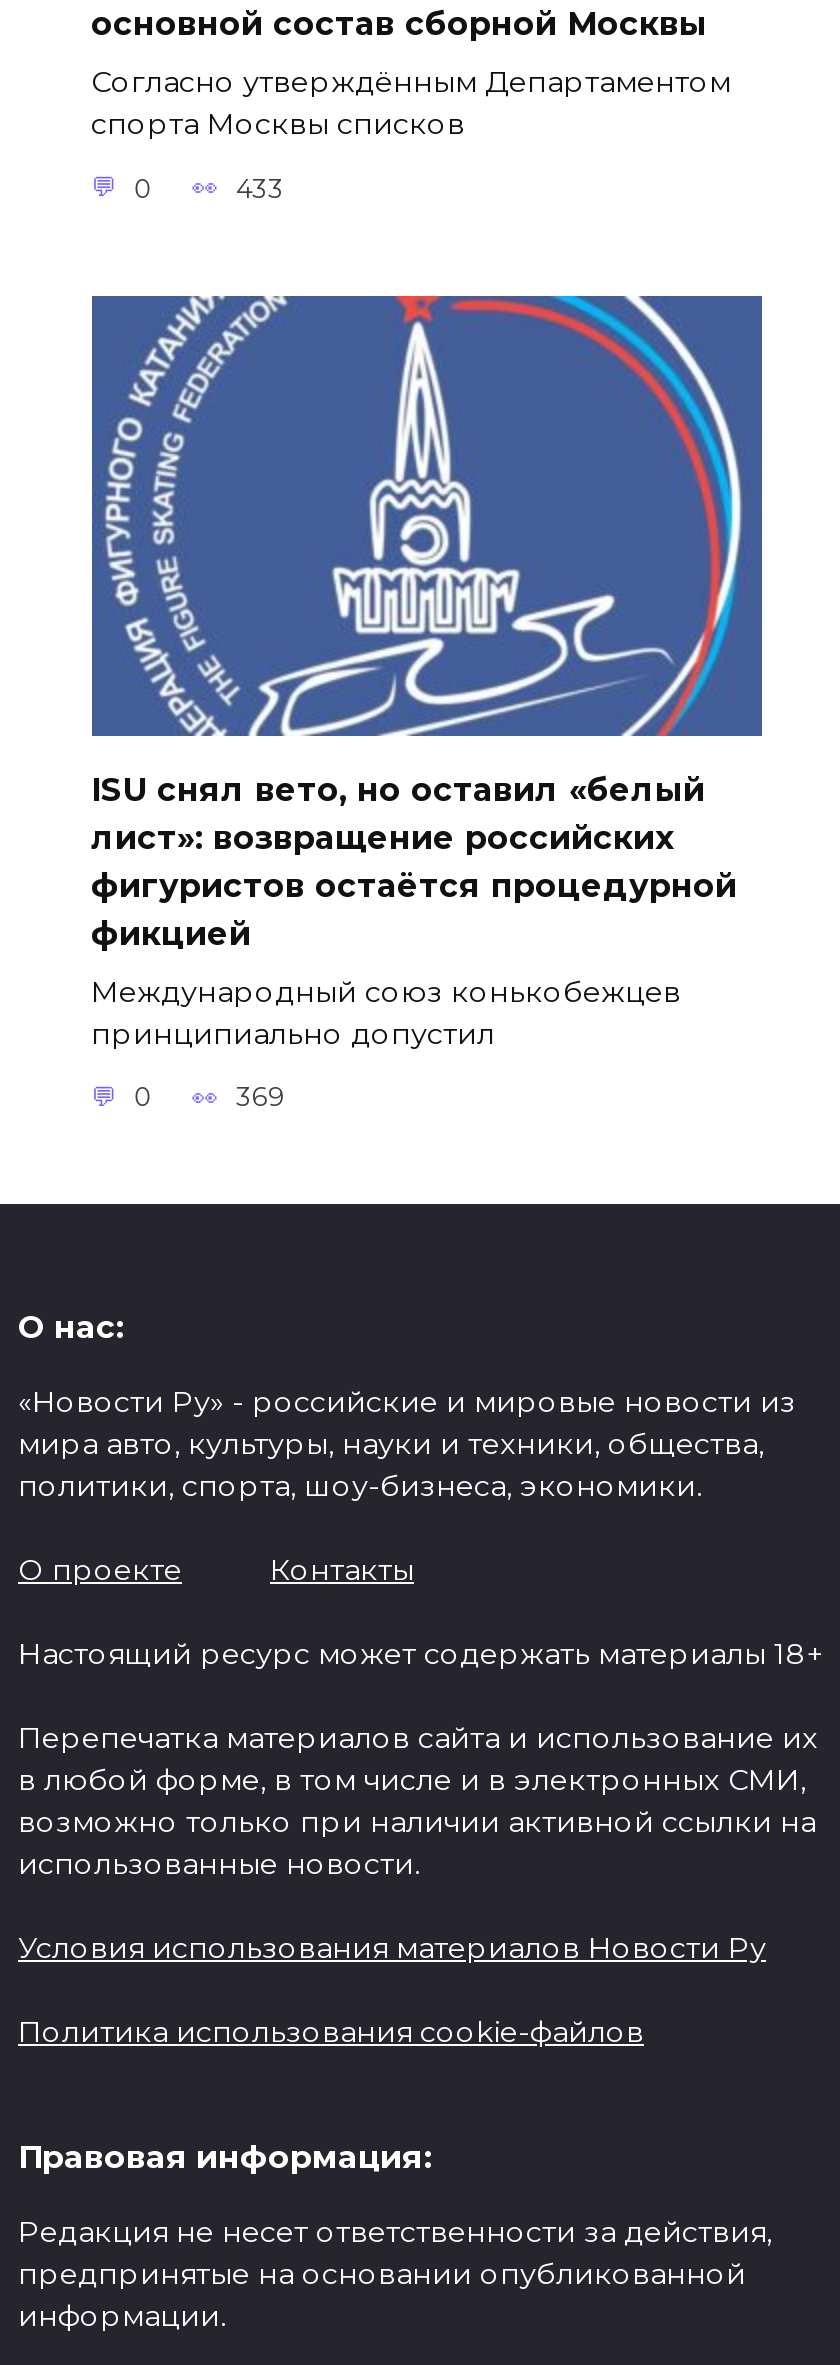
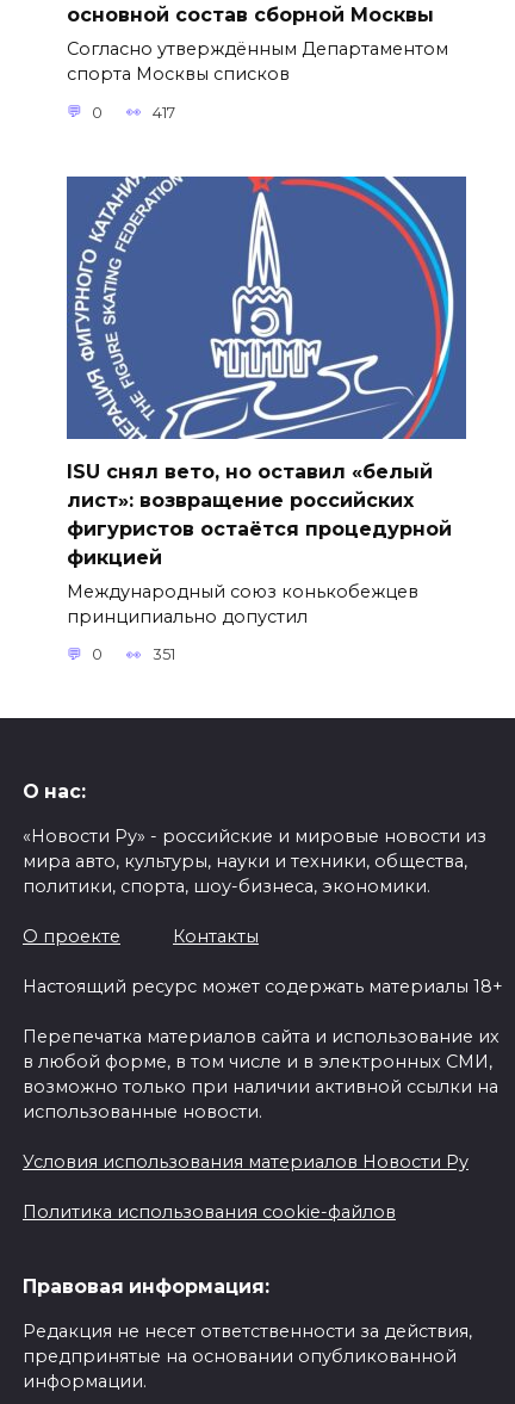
- 433
+ 417

- 369
+ 351
